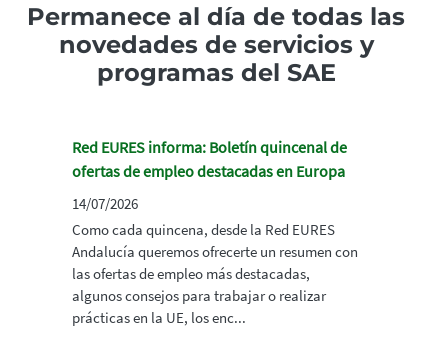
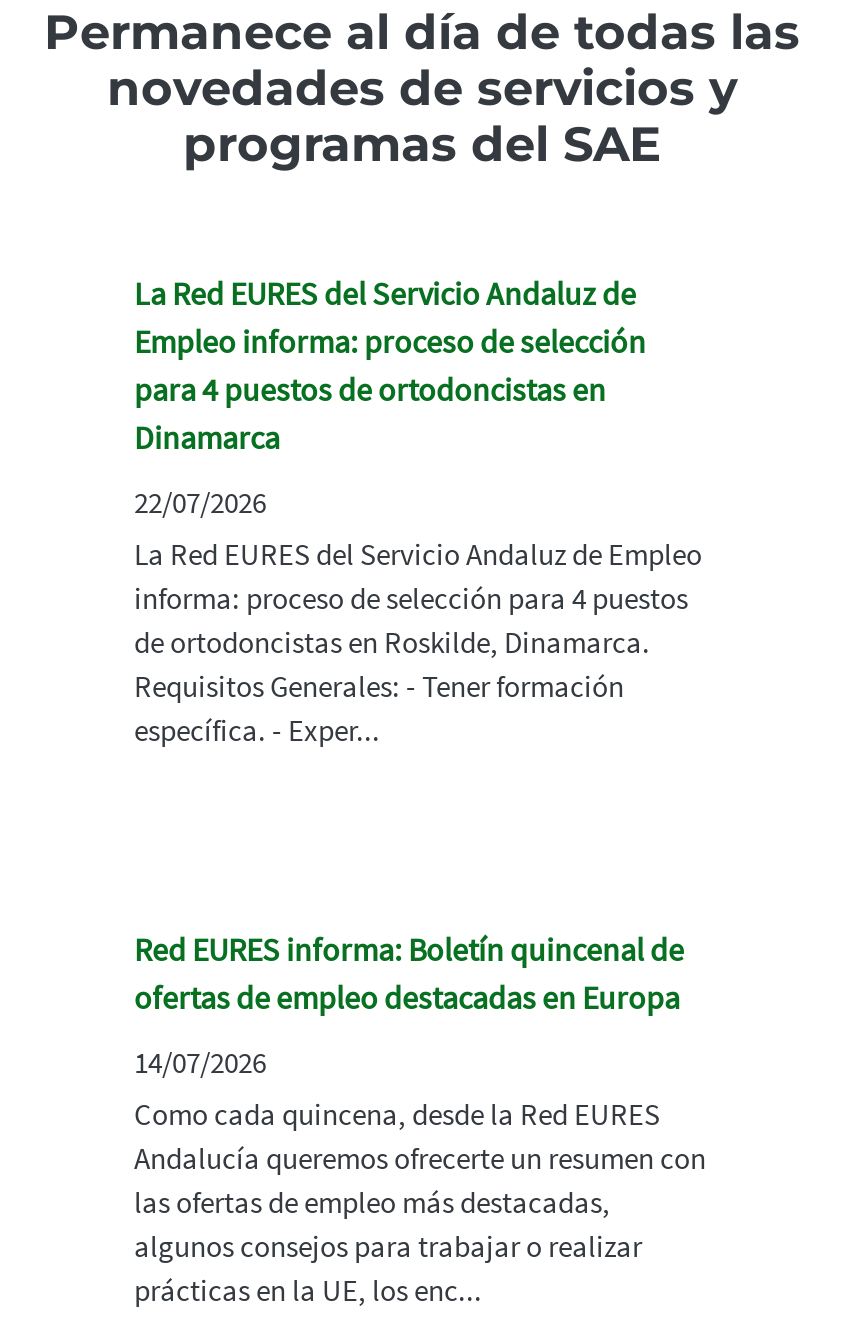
+ La Red EURES del Servicio Andaluz de
+ Empleo informa: proceso de selección
+ para 4 puestos de ortodoncistas en
+ Dinamarca
+ 22/07/2026
+ La Red EURES del Servicio Andaluz de Empleo
+ informa: proceso de selección para 4 puestos
+ de ortodoncistas en Roskilde, Dinamarca.
+ Requisitos Generales: - Tener formación
+ específica. - Exper...
